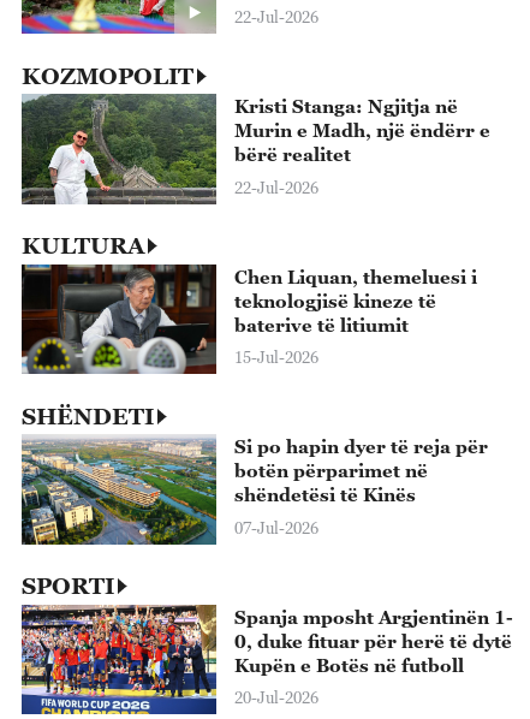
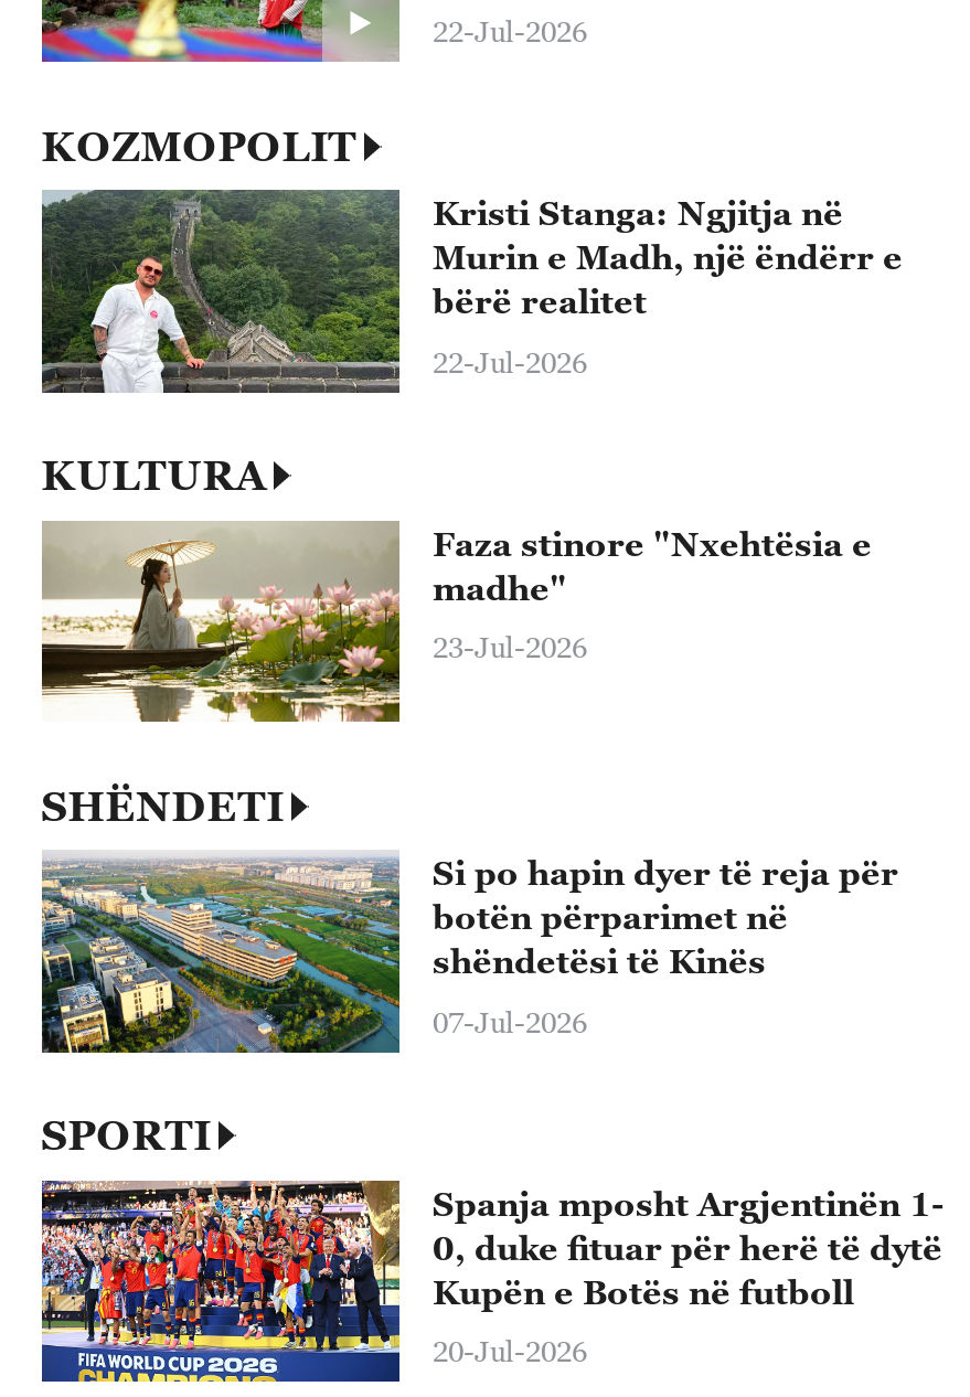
- [image]
- Chen Liquan, themeluesi i
- teknologjisë kineze të
- baterive të litiumit
+ [image]
+ Faza stinore "Nxehtësia e
+ madhe"

- 15-Jul-2026
+ 23-Jul-2026
